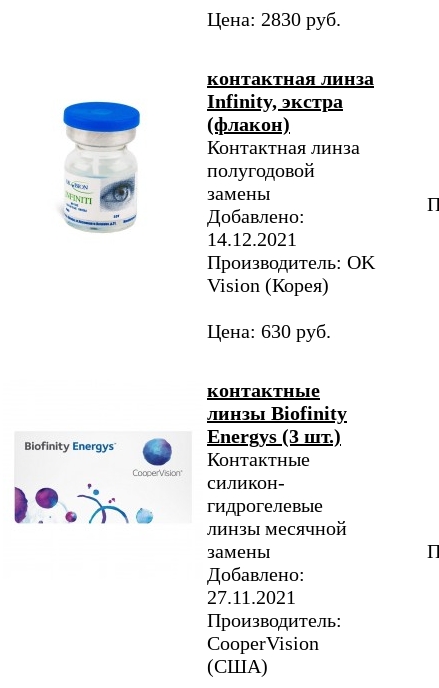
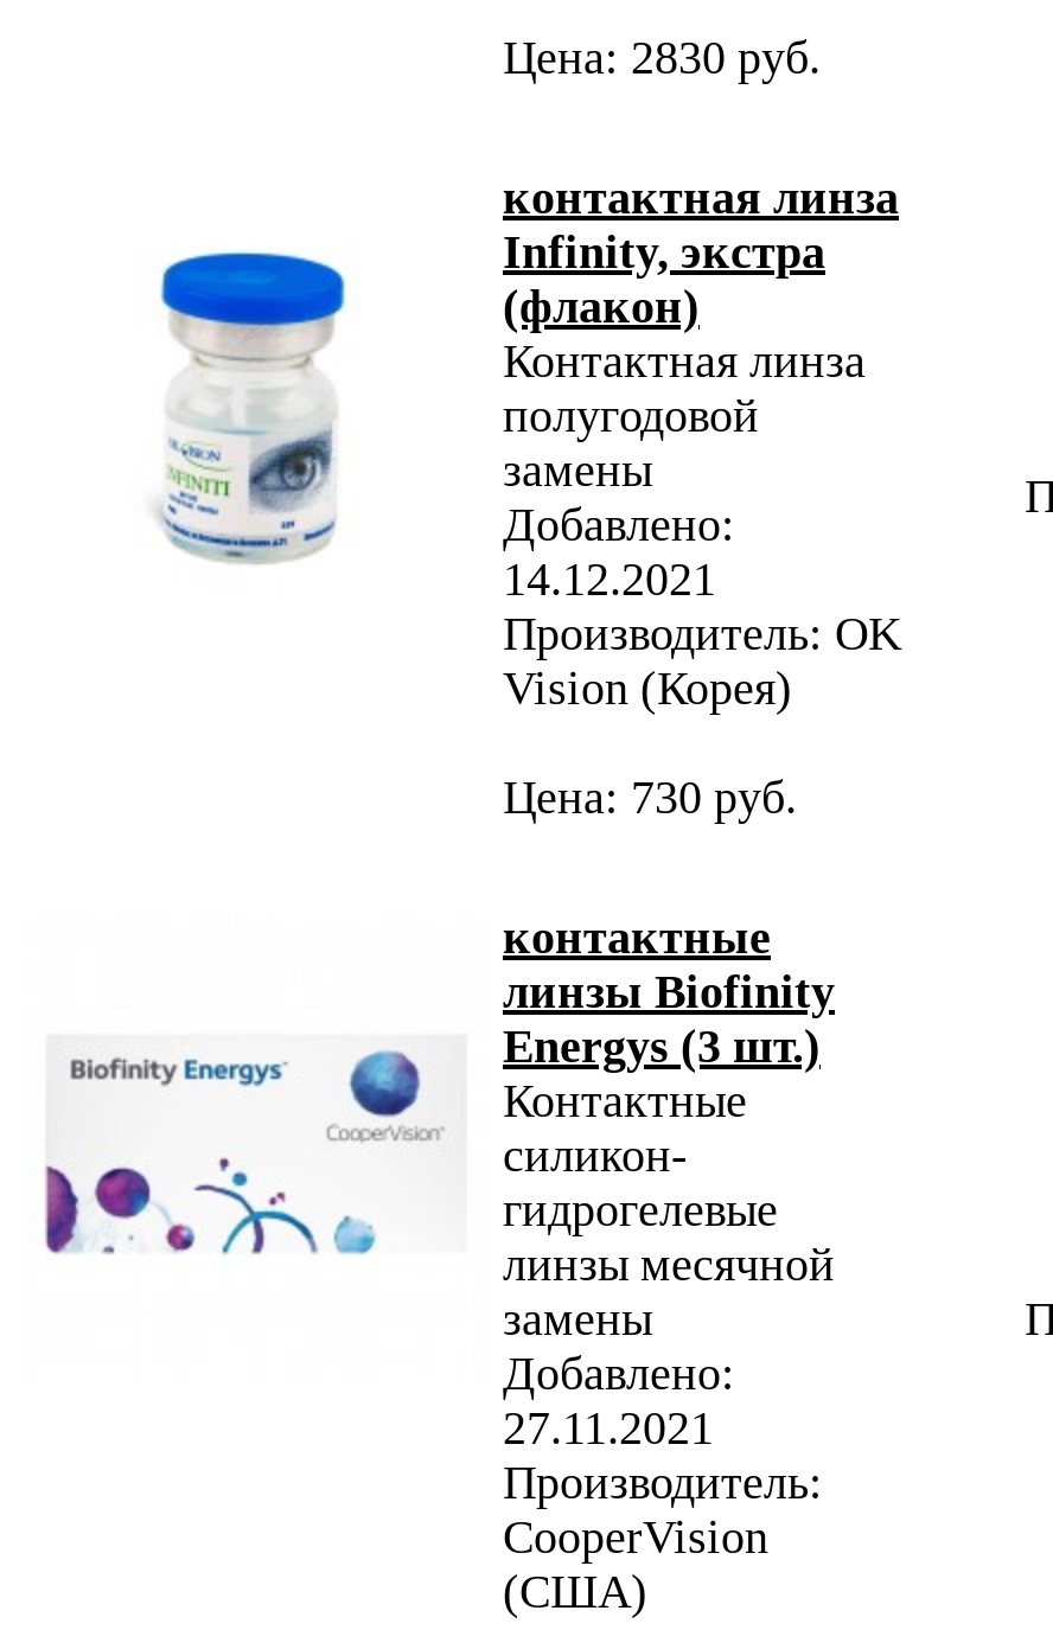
- Цена: 630 руб.
+ Цена: 730 руб.
